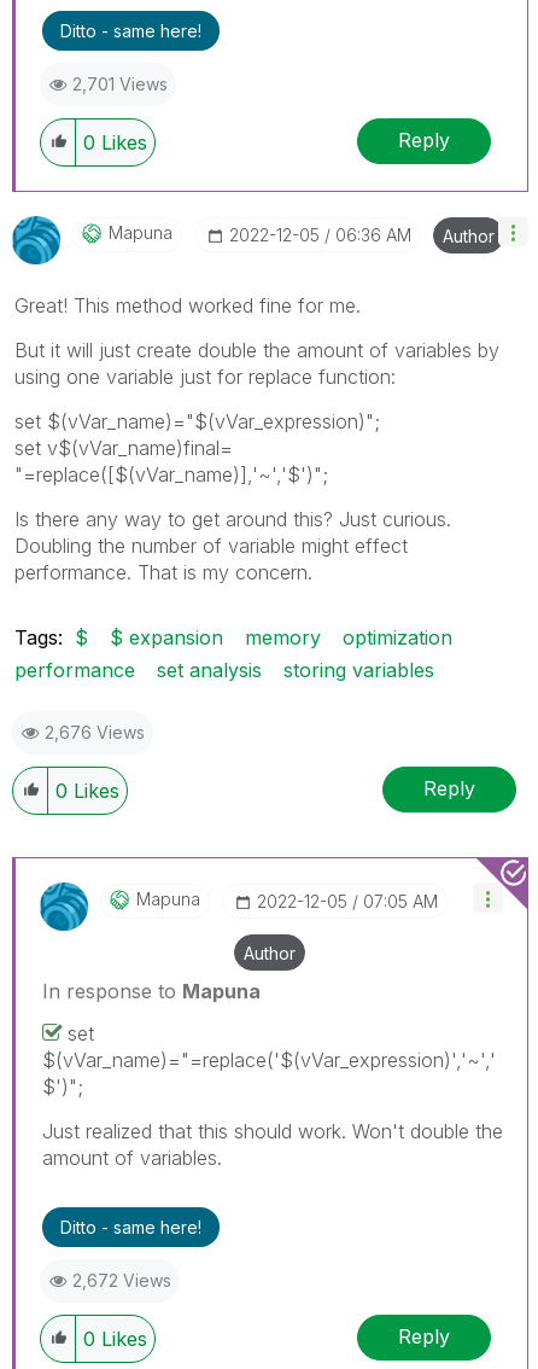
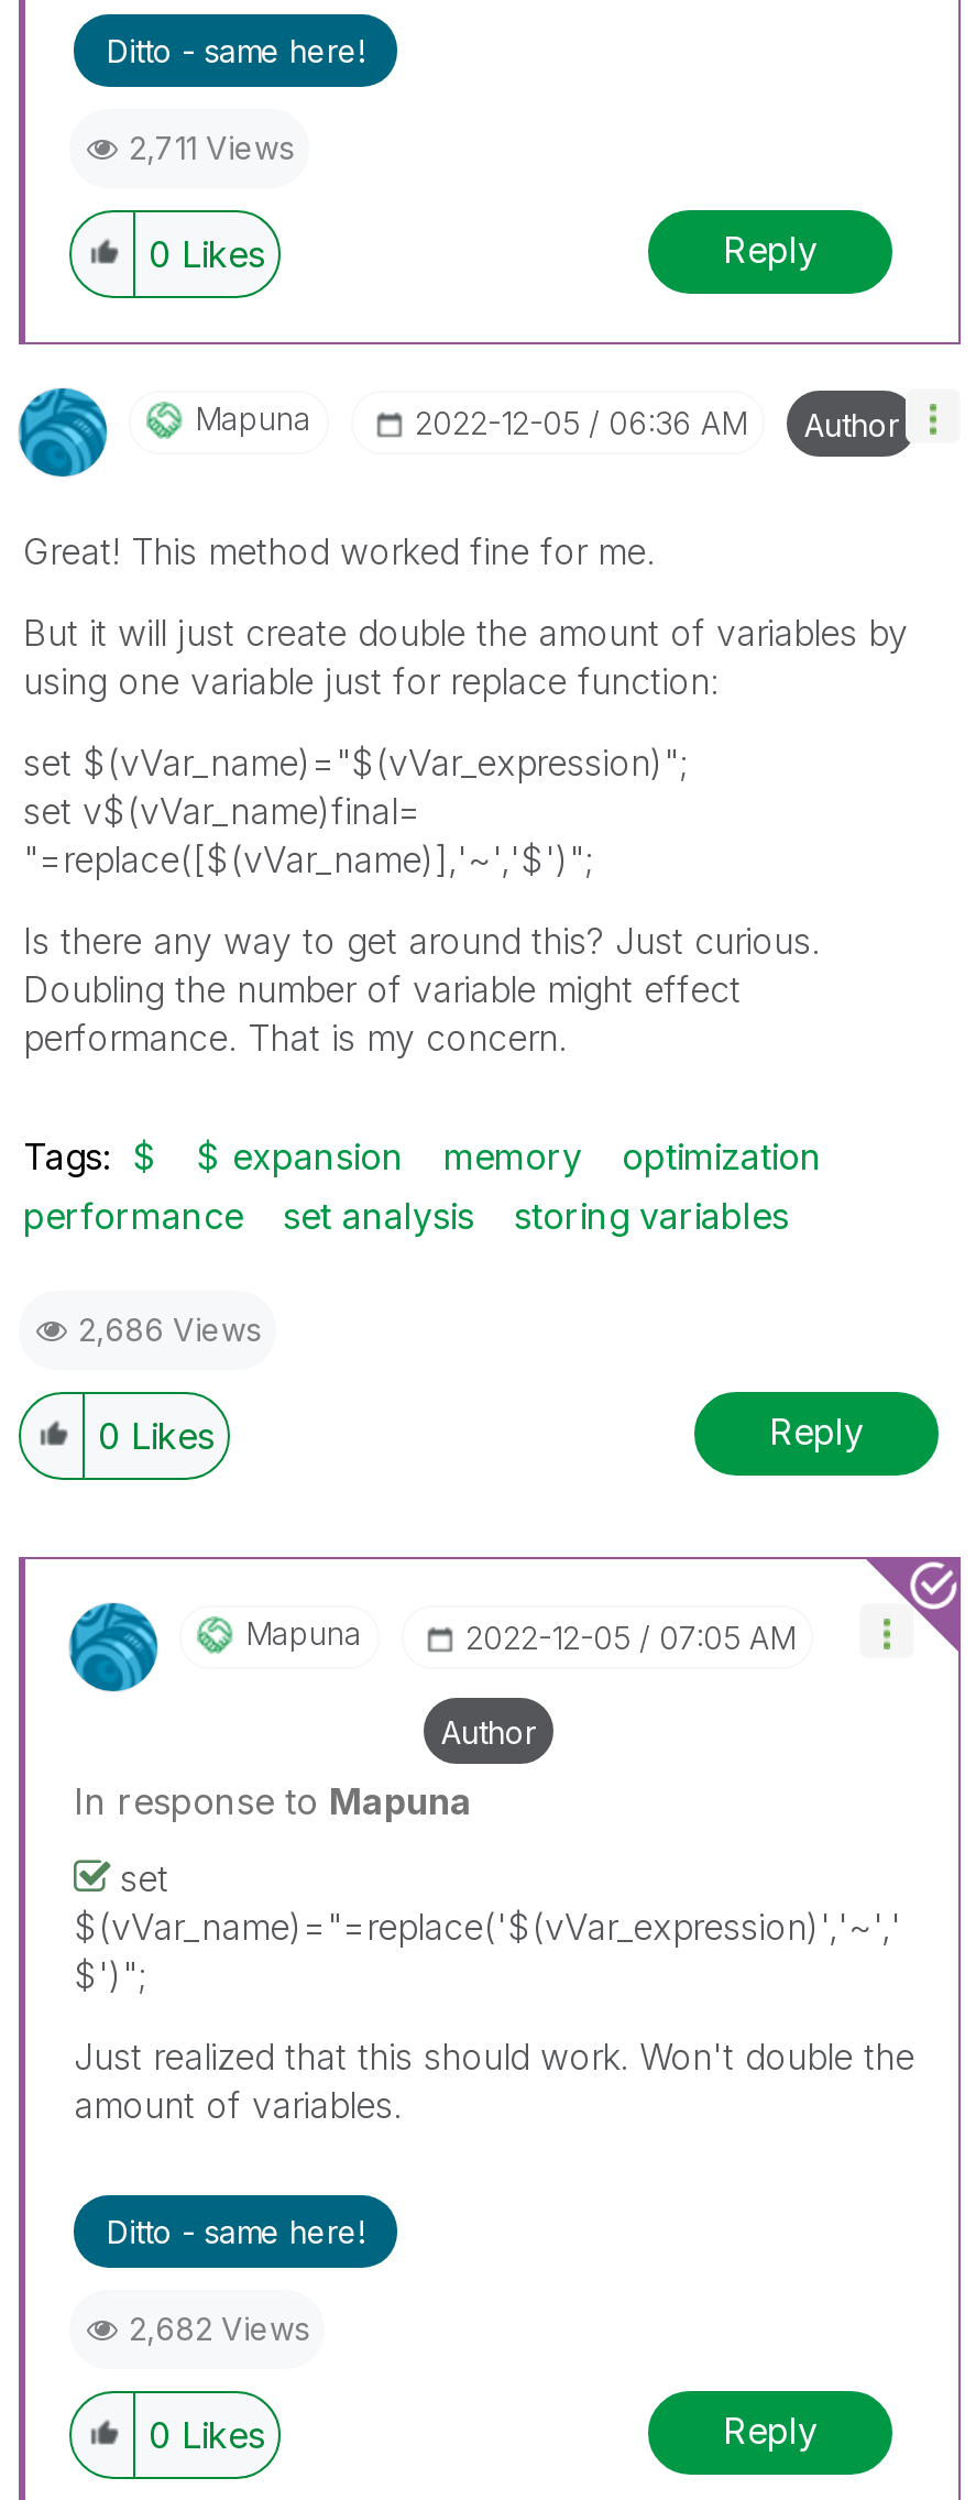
- 2,701 Views
+ 2,711 Views

- 2,676 Views
+ 2,686 Views

- 2,672 Views
+ 2,682 Views
